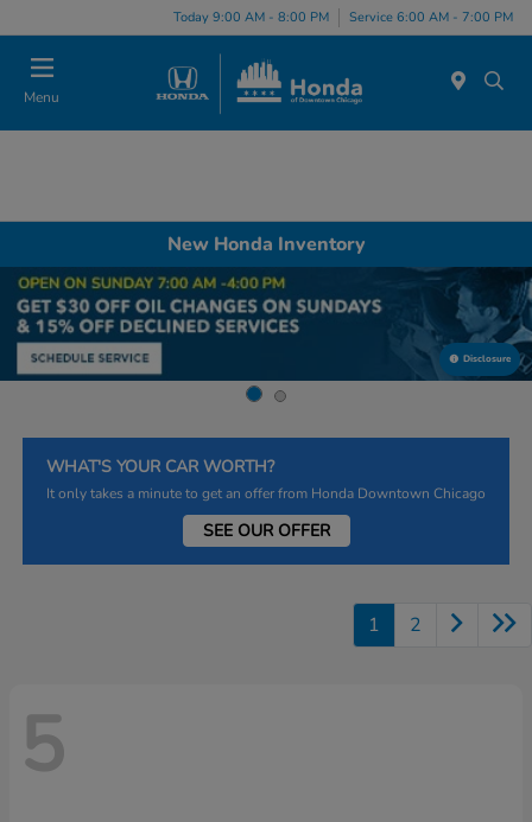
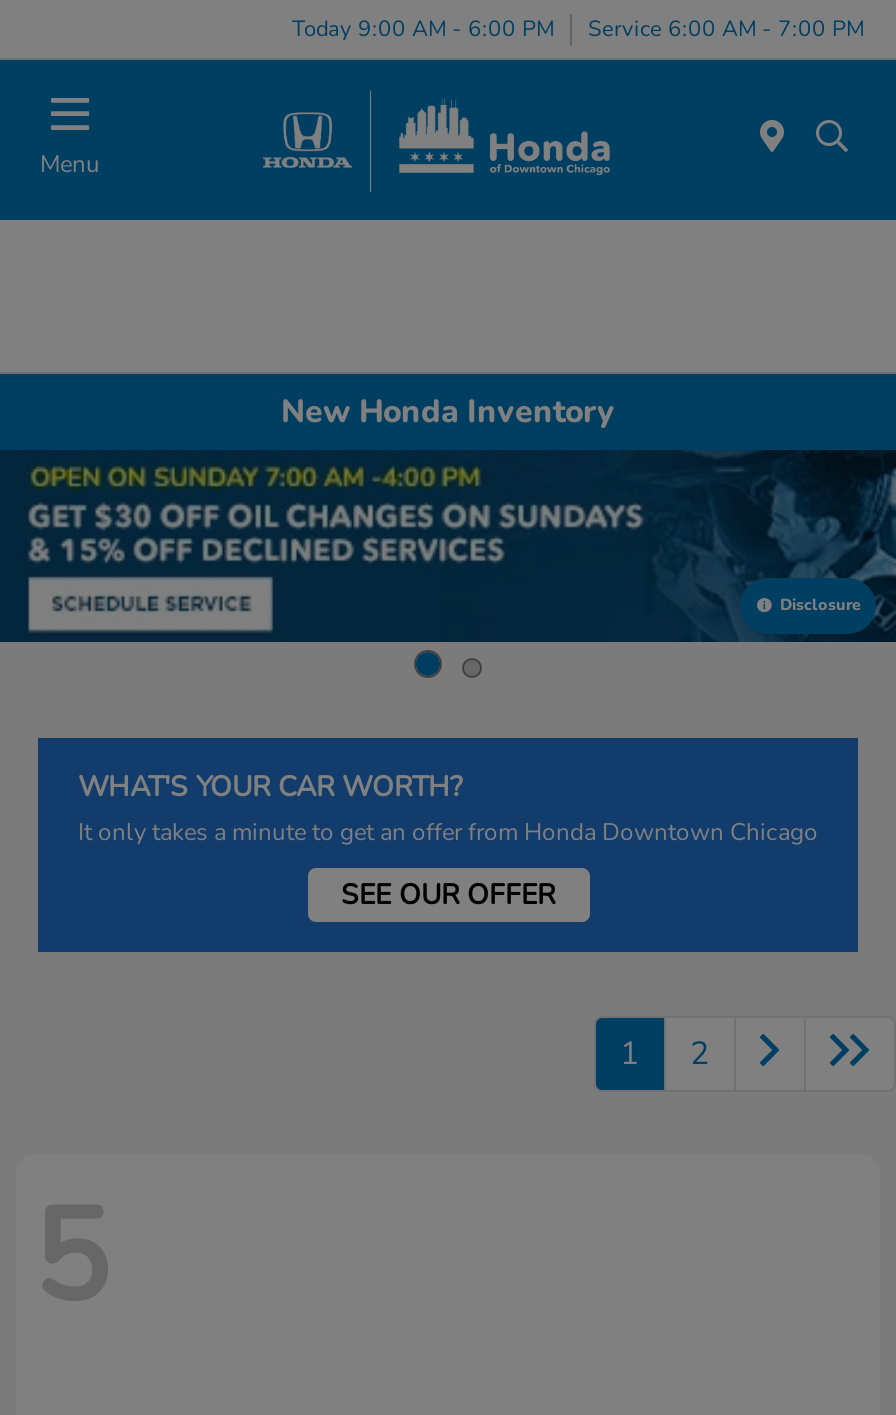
- Today 9:00 AM - 8:00 PM Service 6:00 AM - 7:00 PM
+ Today 9:00 AM - 6:00 PM Service 6:00 AM - 7:00 PM
